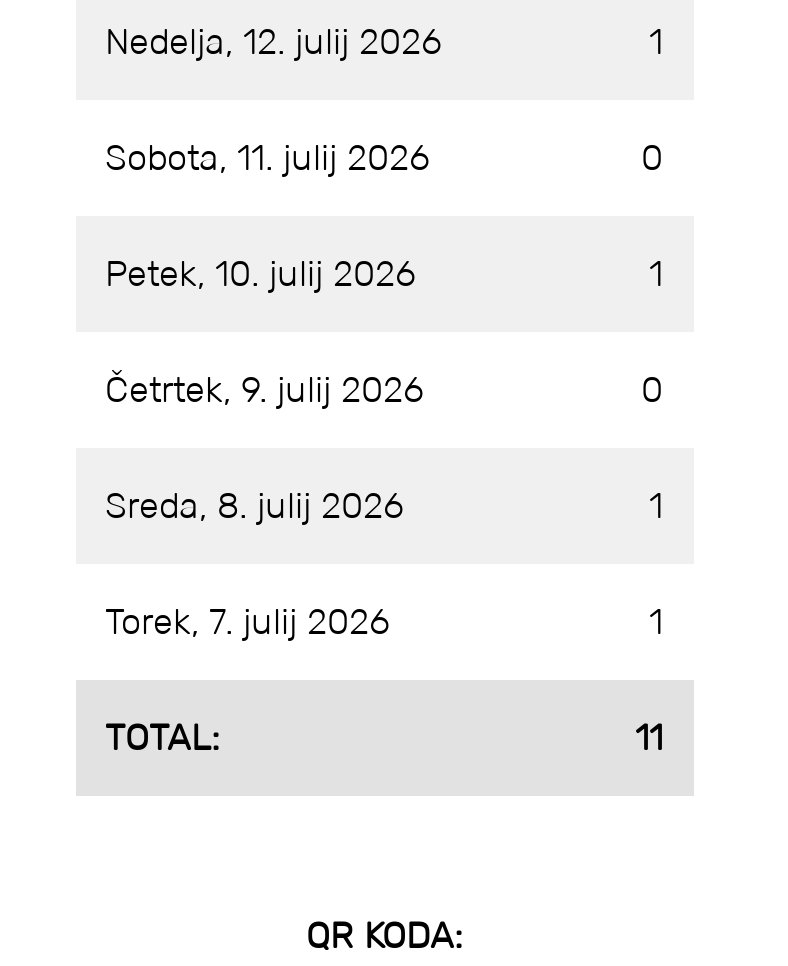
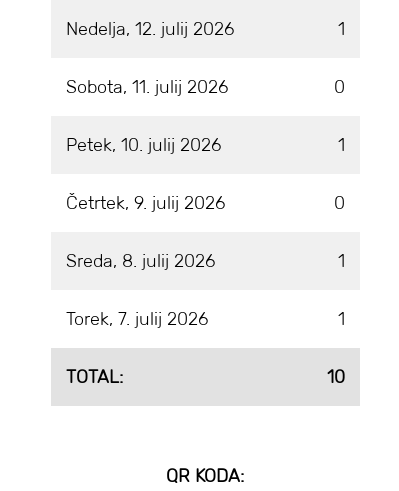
- 11
+ 10
